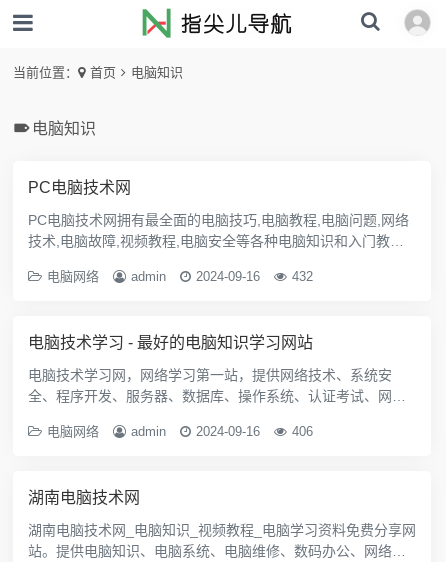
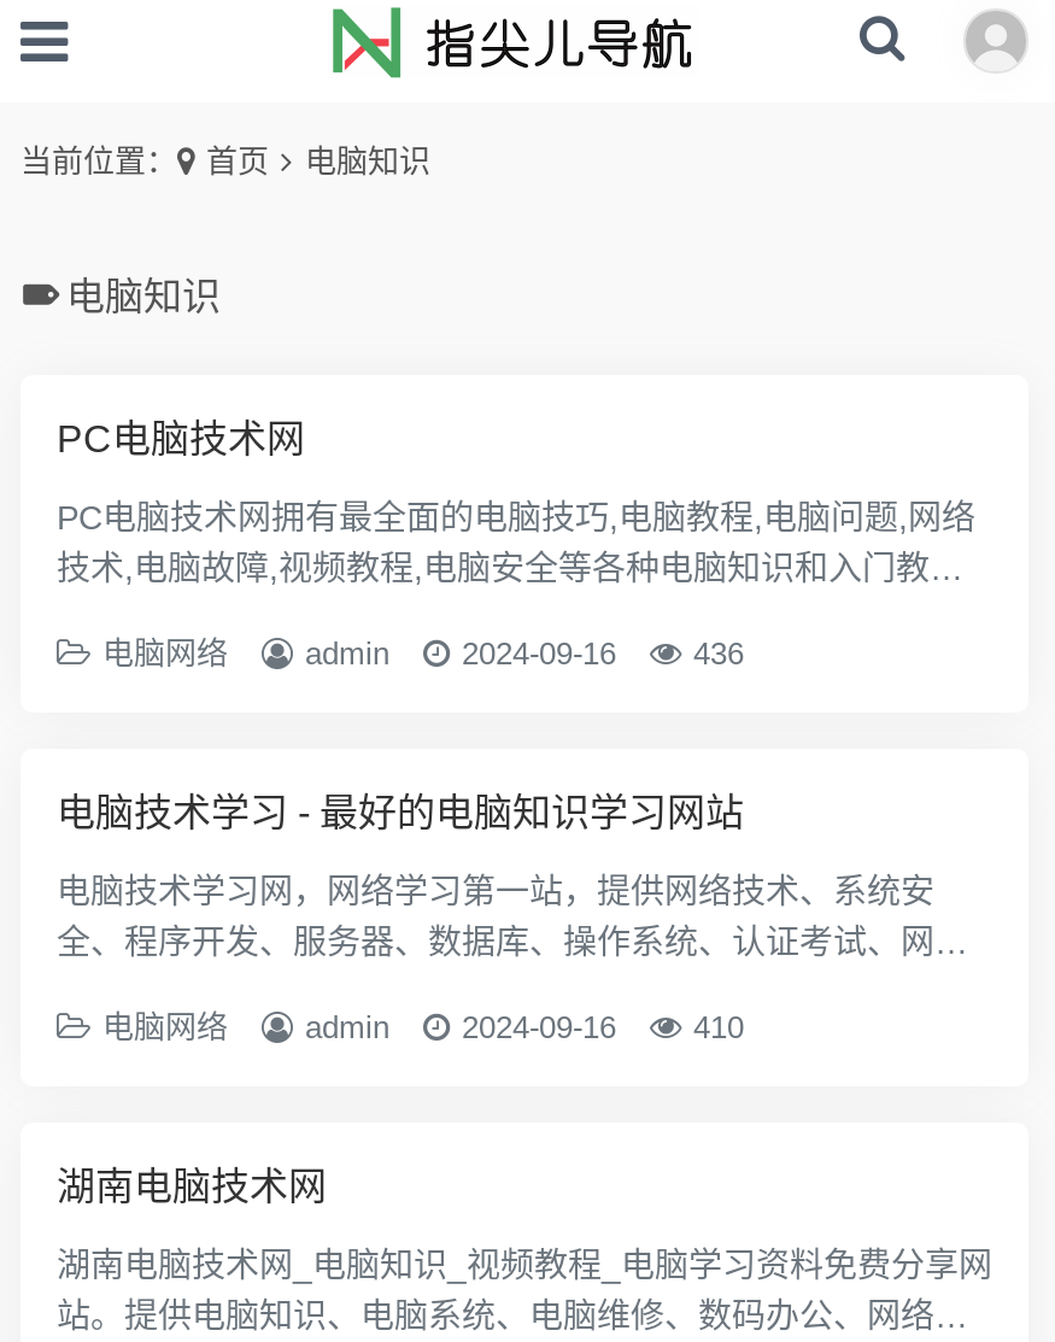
- 432
+ 436

- 406
+ 410
